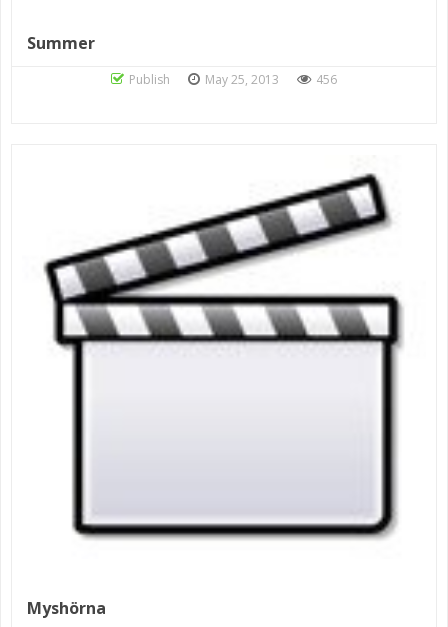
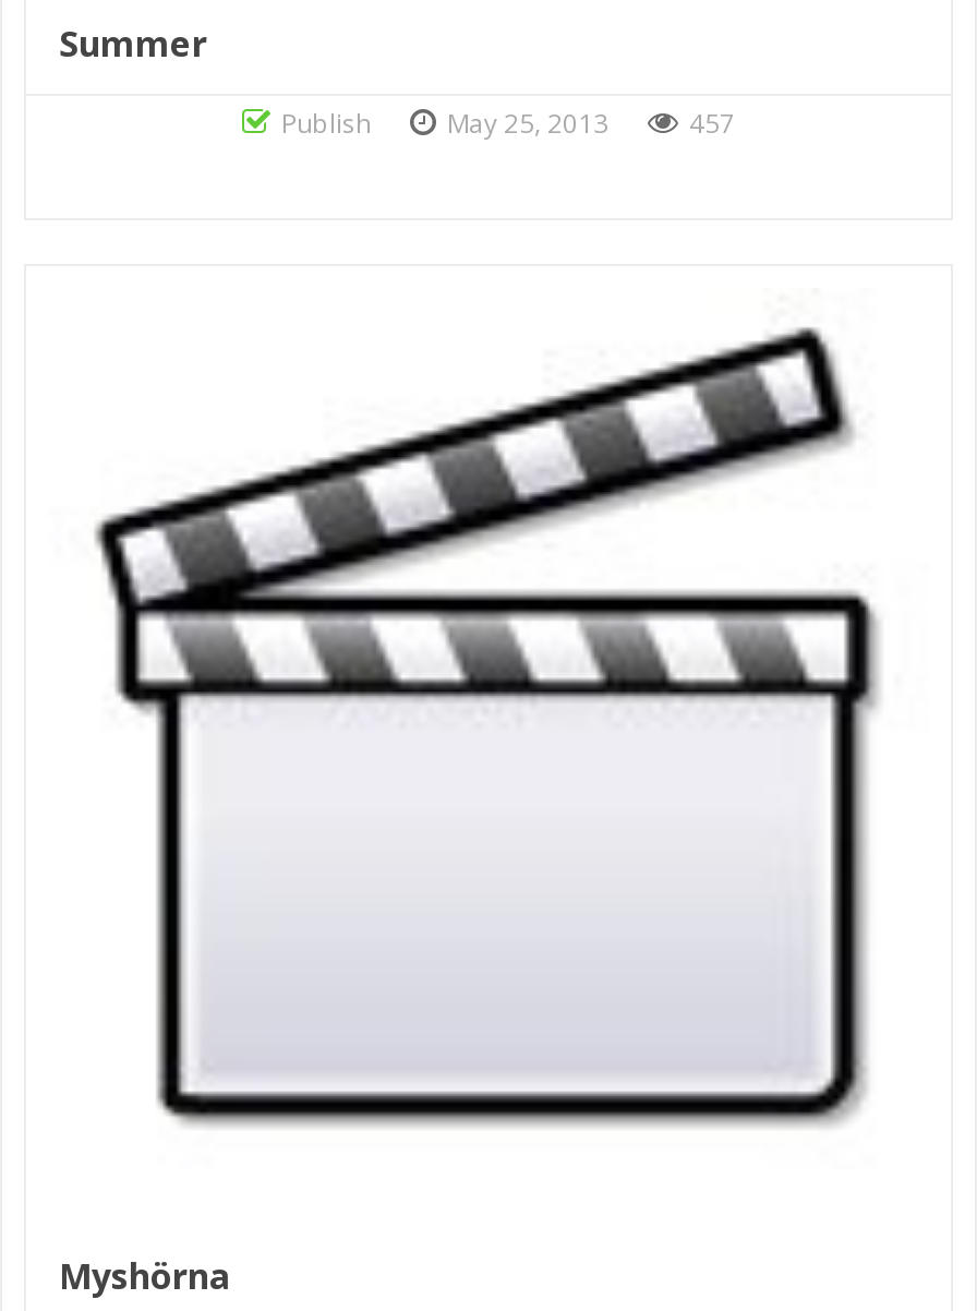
- 456
+ 457
